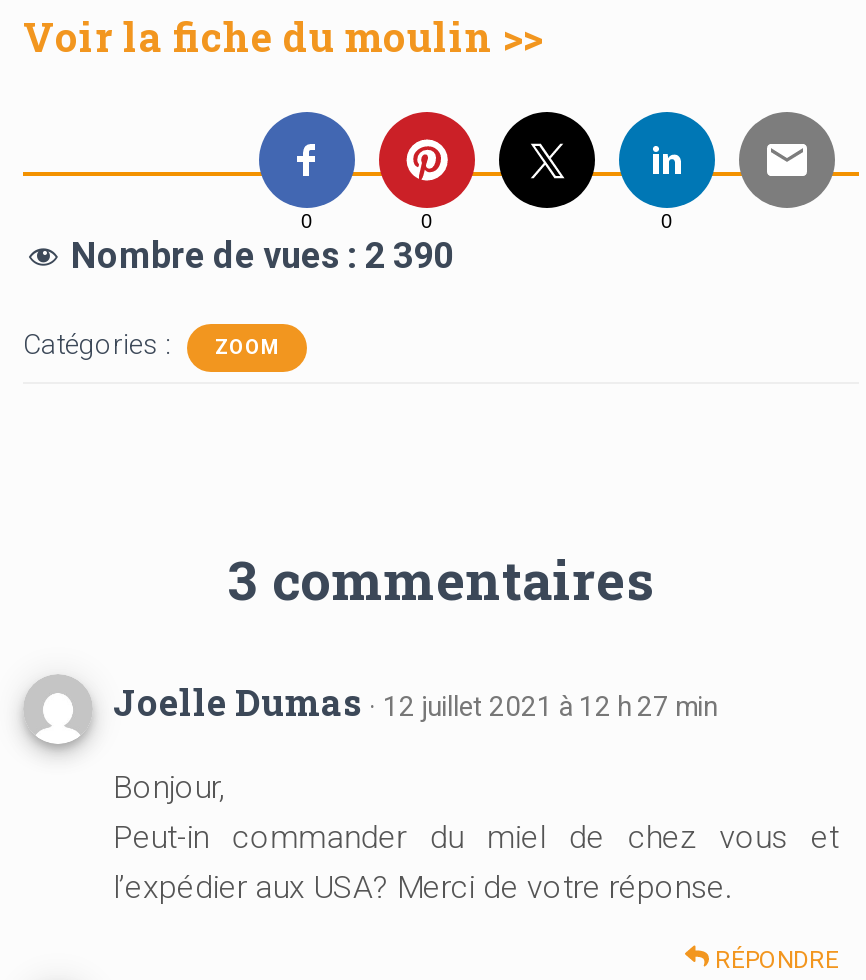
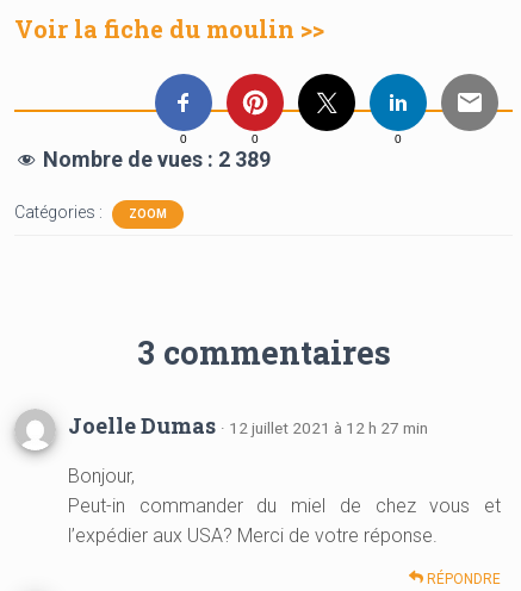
- Nombre de vues : 2 390
+ Nombre de vues : 2 389
